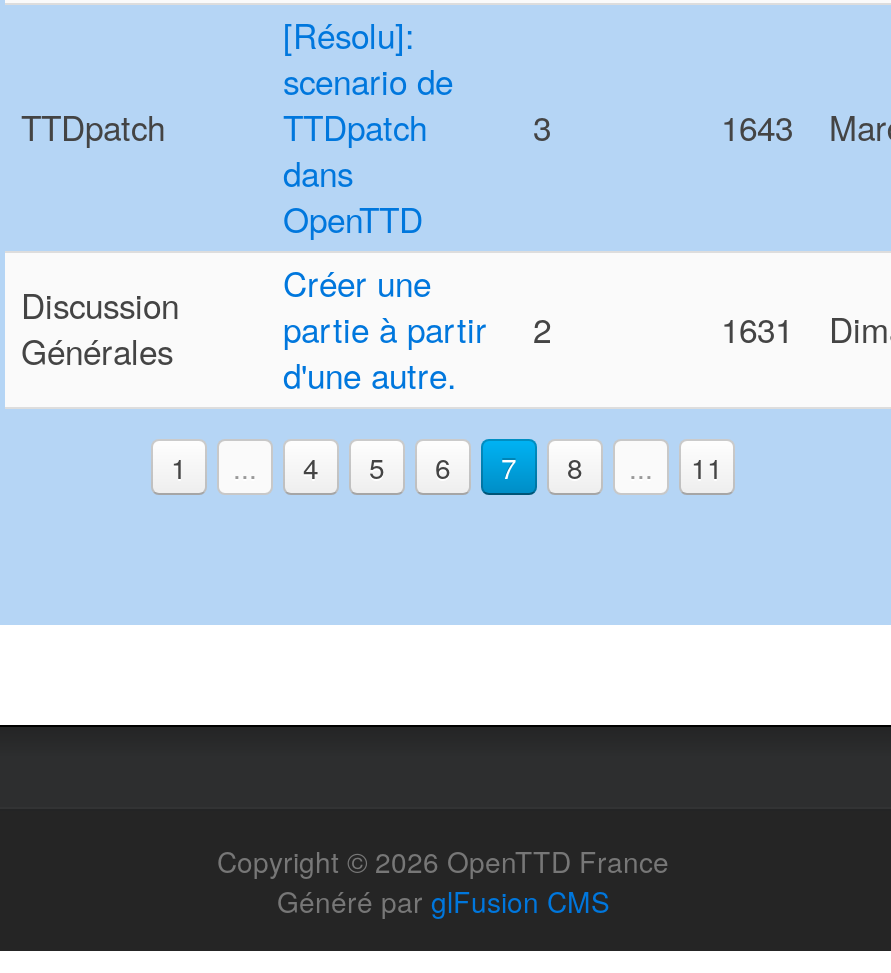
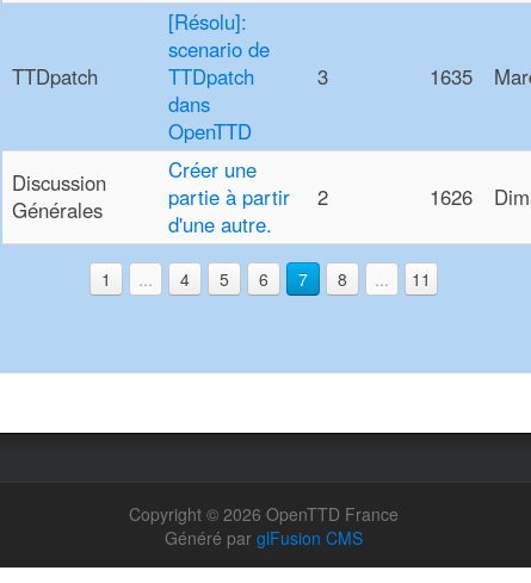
- 1643
+ 1635

- 1631
+ 1626
